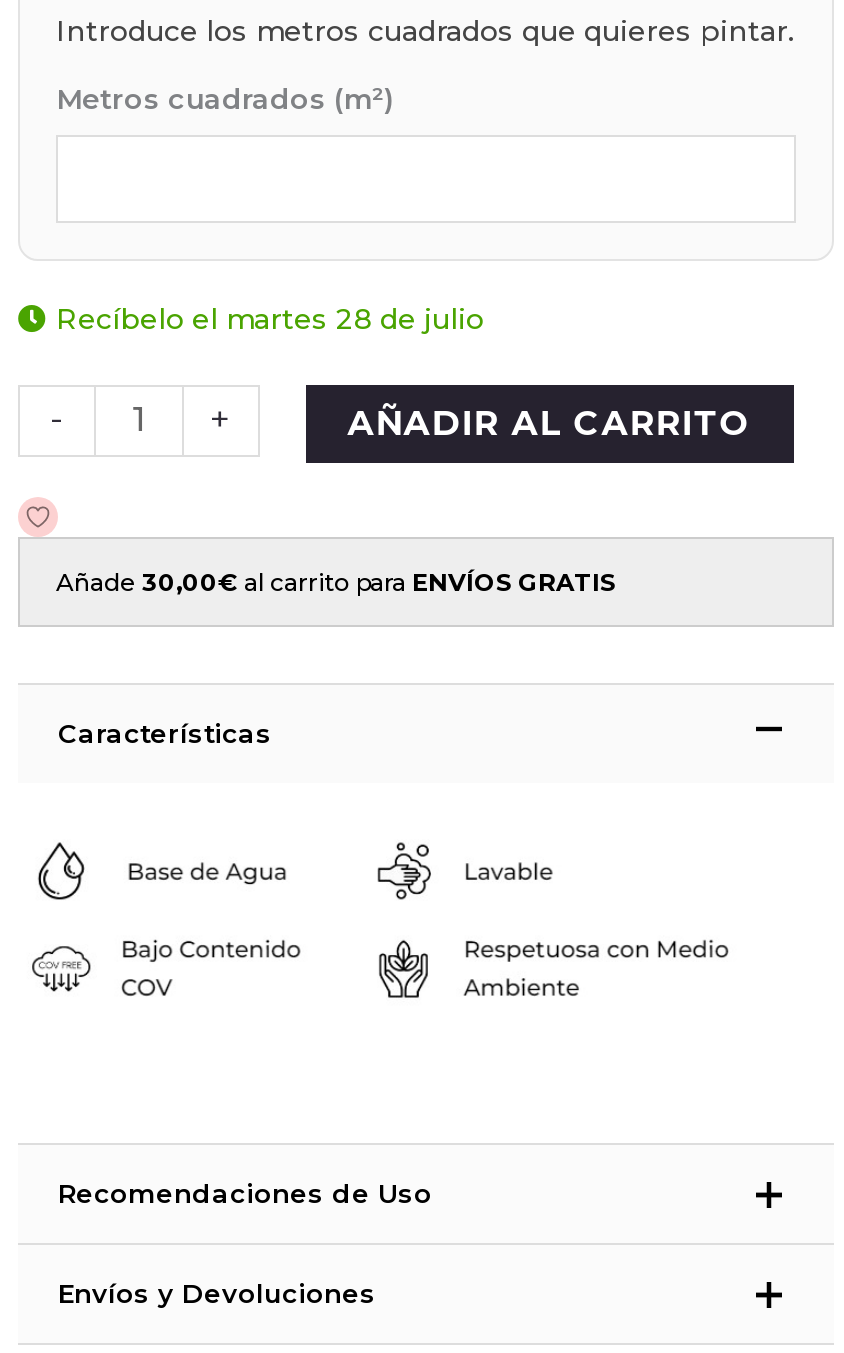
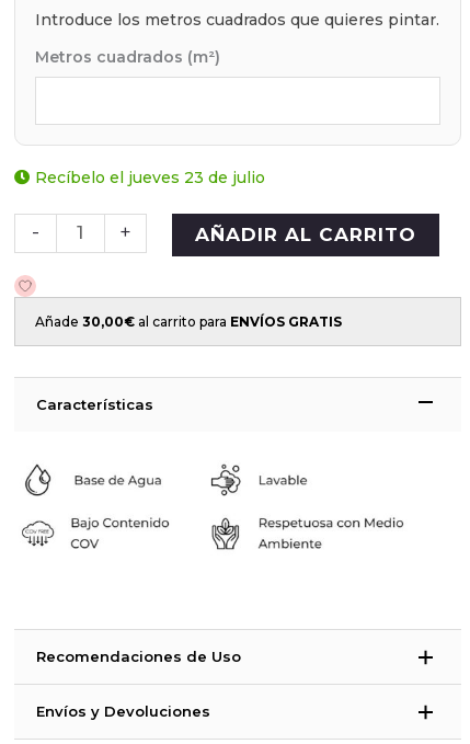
- Recíbelo el martes 28 de julio
+ Recíbelo el jueves 23 de julio
